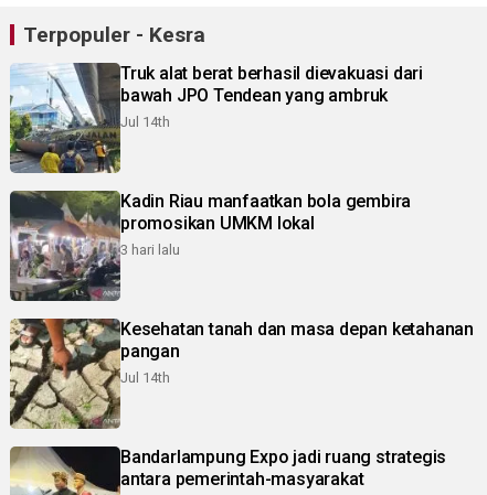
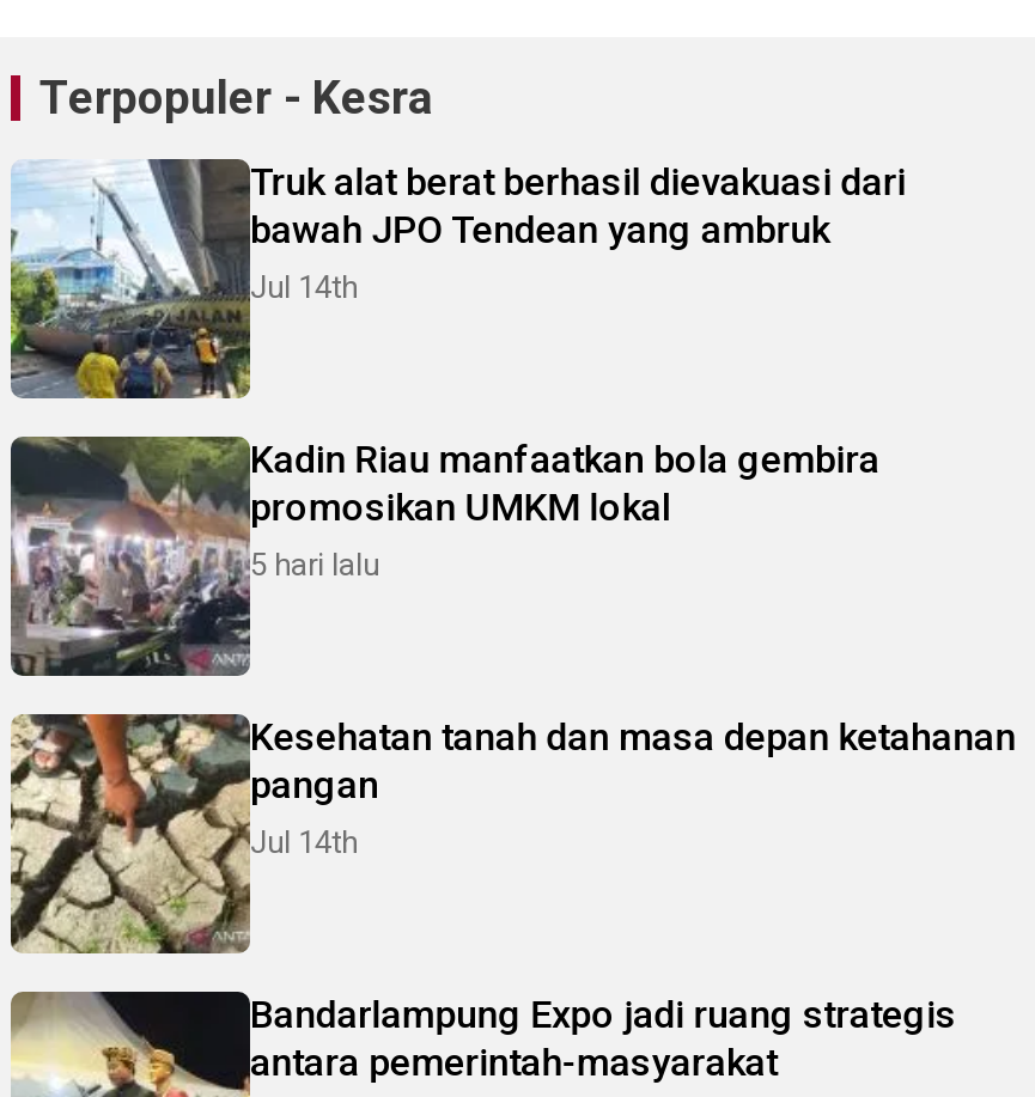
- 3 hari lalu
+ 5 hari lalu
